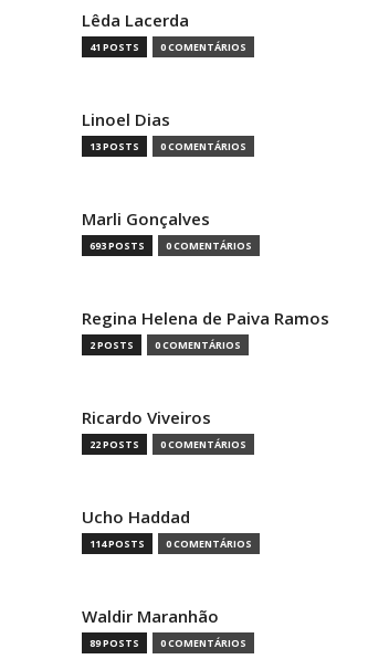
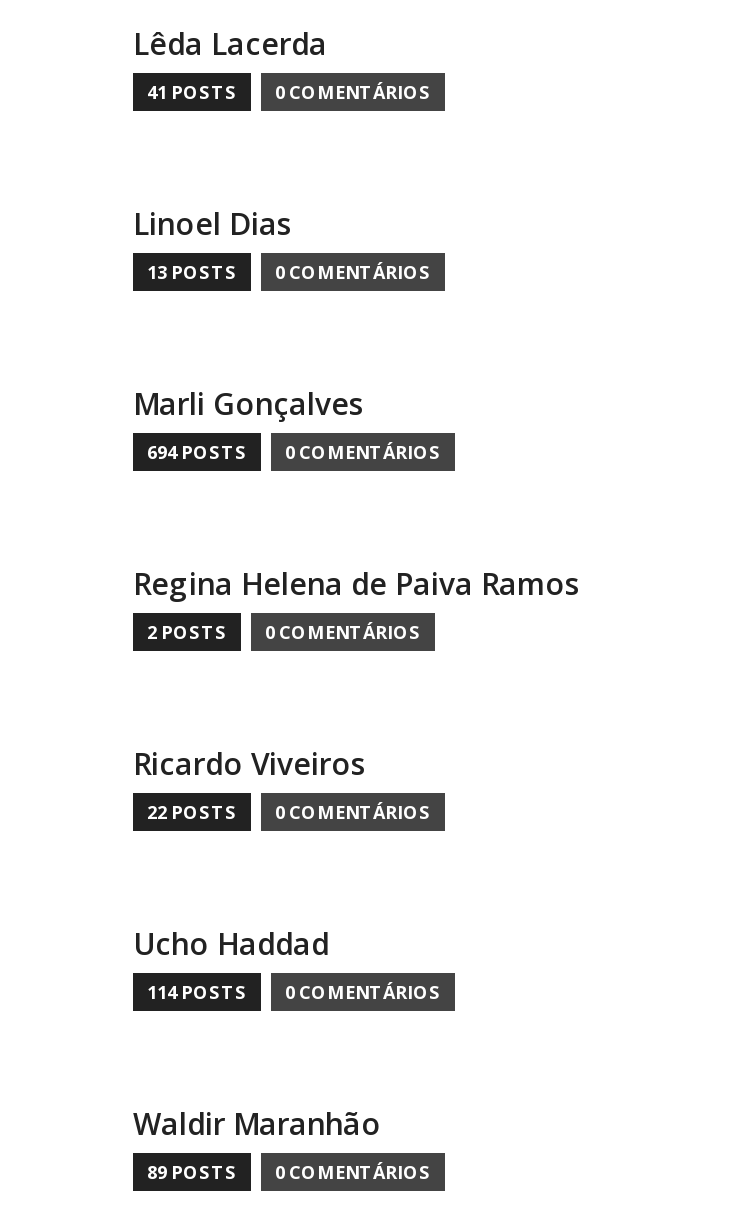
- 693 POSTS 0 COMENTÁRIOS
+ 694 POSTS 0 COMENTÁRIOS
